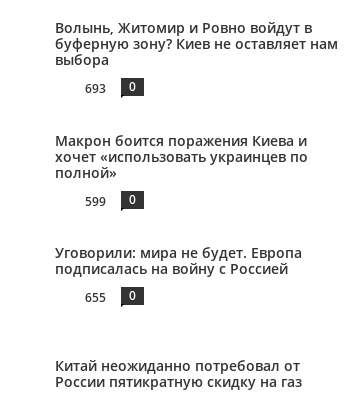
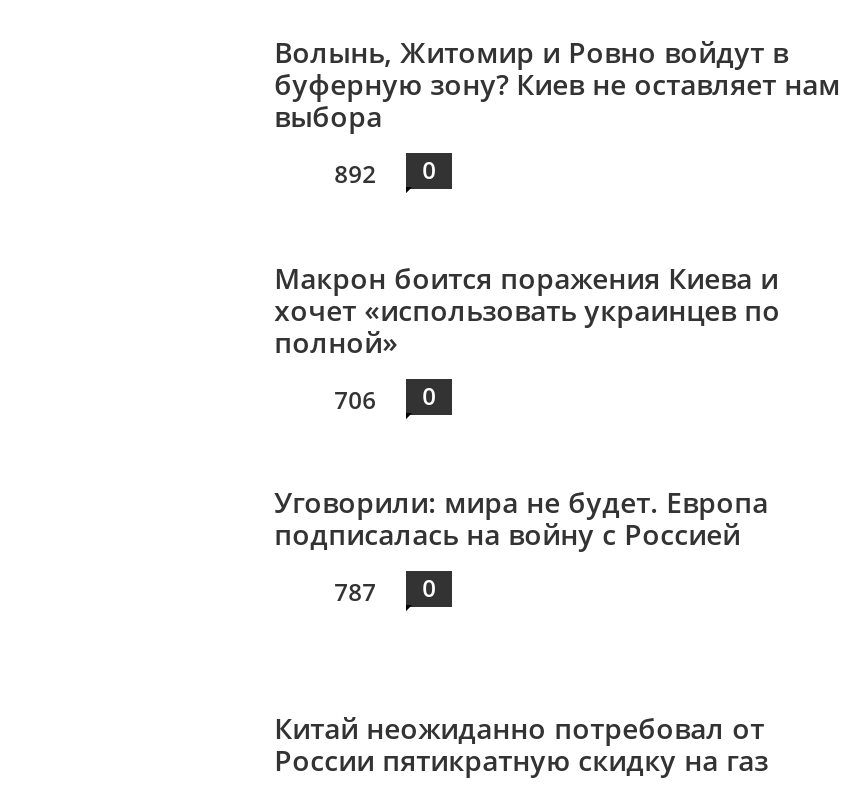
- 693
+ 892

- 599
+ 706

- 655 0
+ 787 0
